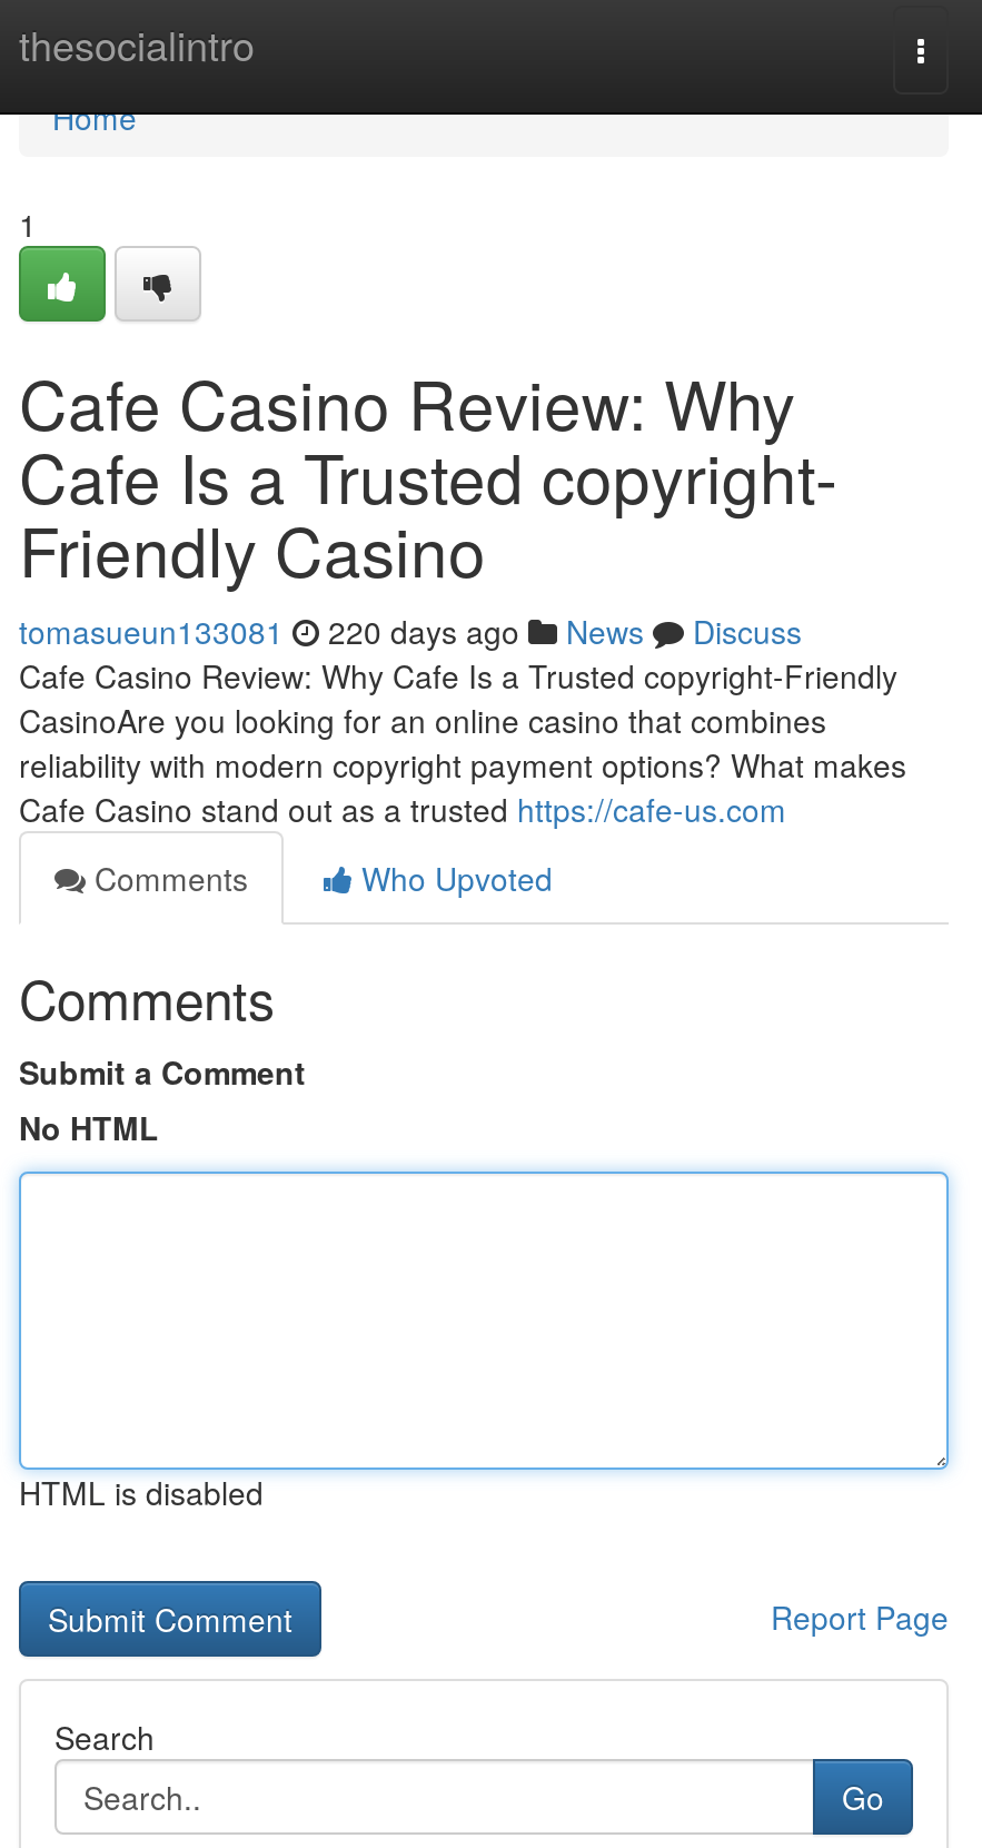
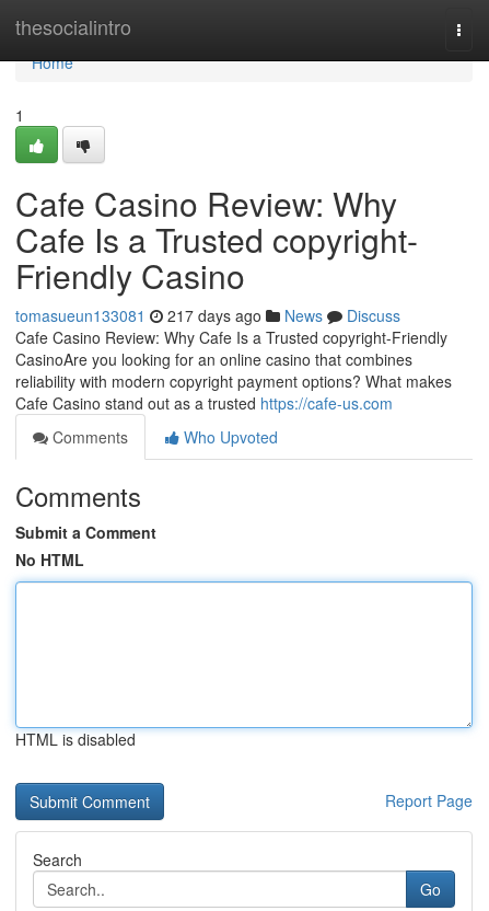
- tomasueun133081 220 days ago News Discuss
+ tomasueun133081 217 days ago News Discuss
